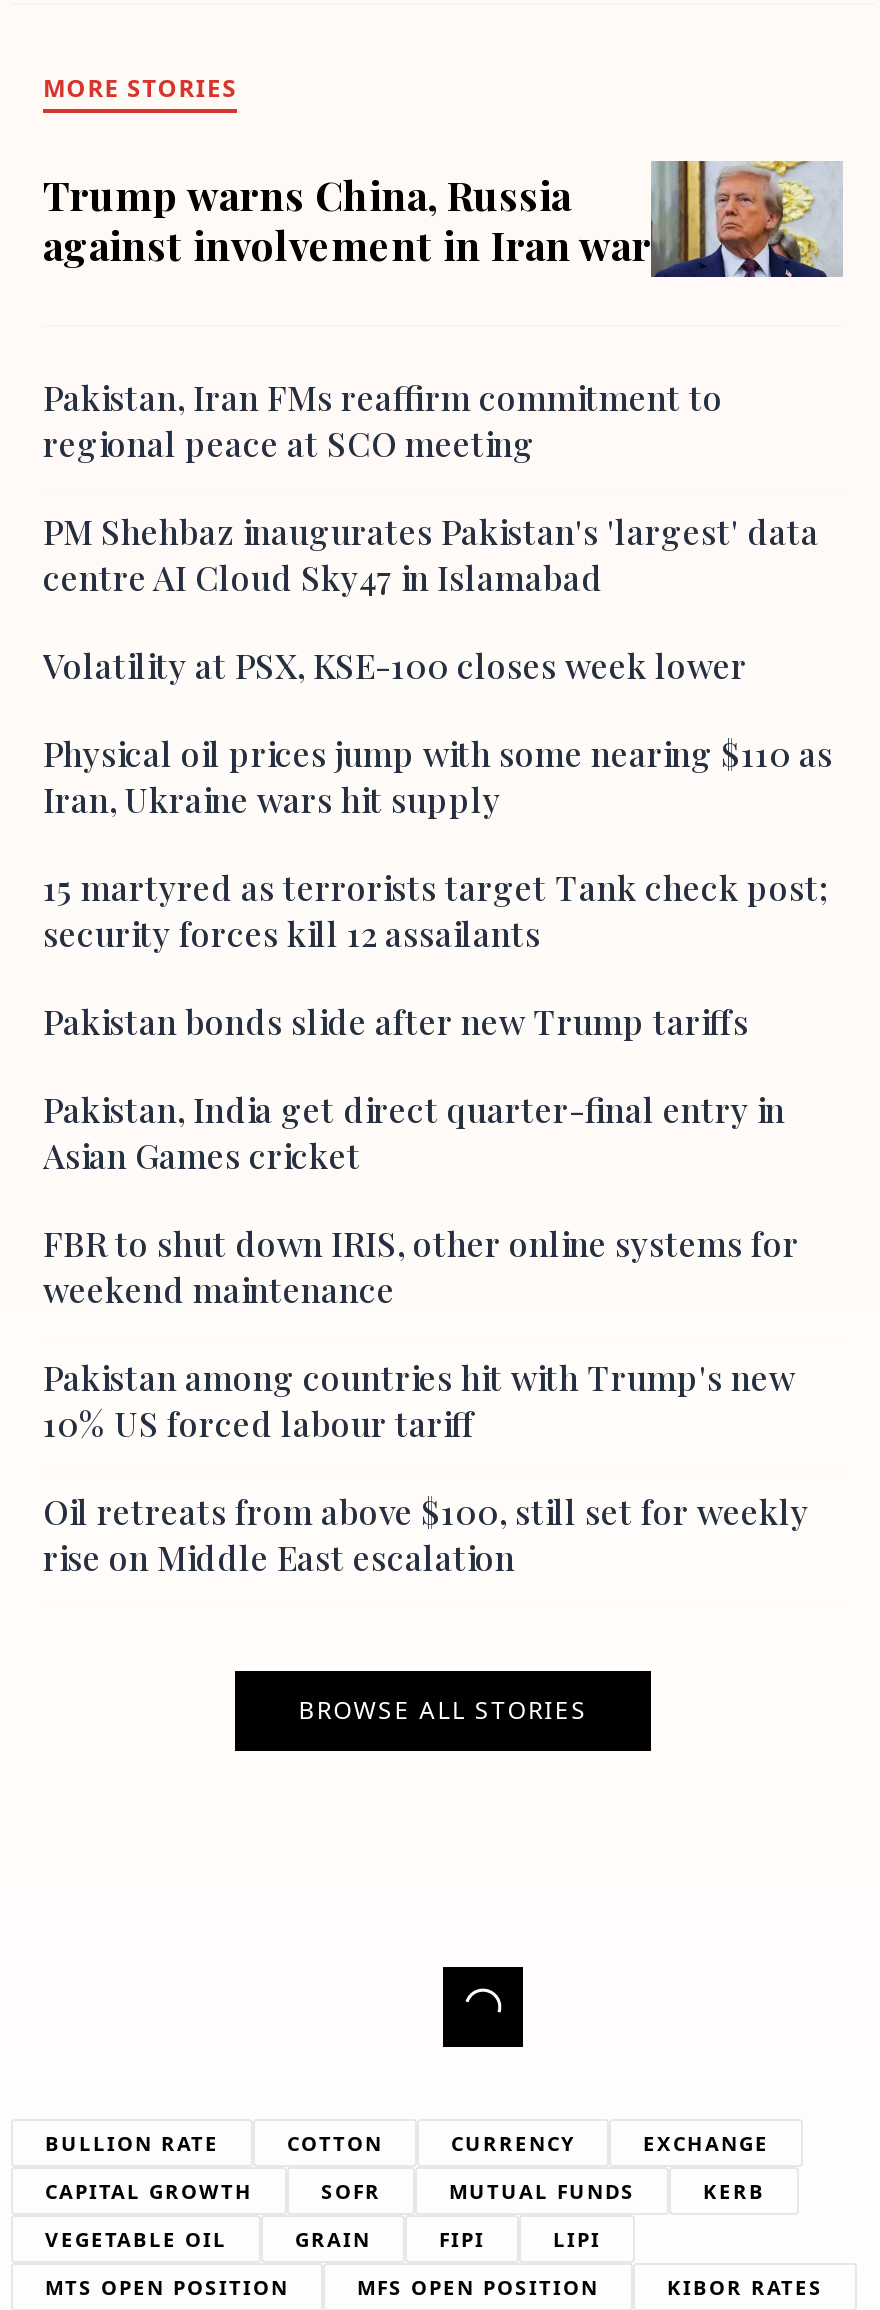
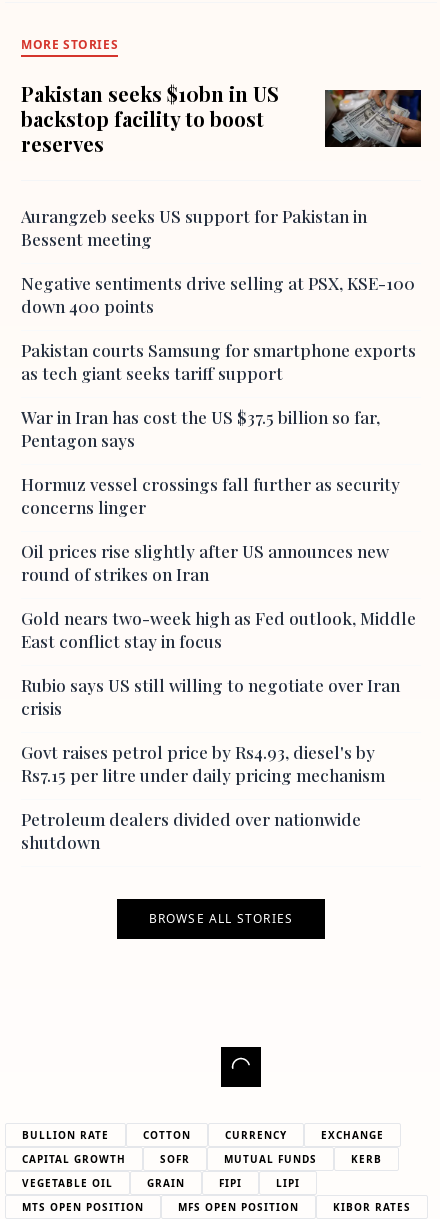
- Trump warns China, Russia
- against involvement in Iran war
+ Pakistan seeks $10bn in US
+ backstop facility to boost
+ reserves

- [image]
+ [image]

- Pakistan, Iran FMs reaffirm commitment to
- regional peace at SCO meeting
+ Aurangzeb seeks US support for Pakistan in
+ Bessent meeting

- PM Shehbaz inaugurates Pakistan's 'largest' data
- centre AI Cloud Sky47 in Islamabad
+ Negative sentiments drive selling at PSX, KSE-100
+ down 400 points

- Volatility at PSX, KSE-100 closes week lower
+ Pakistan courts Samsung for smartphone exports
+ as tech giant seeks tariff support

- Physical oil prices jump with some nearing $110 as
- Iran, Ukraine wars hit supply
+ War in Iran has cost the US $37.5 billion so far,
+ Pentagon says

- 15 martyred as terrorists target Tank check post;
- security forces kill 12 assailants
+ Hormuz vessel crossings fall further as security
+ concerns linger

- Pakistan bonds slide after new Trump tariffs
+ Oil prices rise slightly after US announces new
+ round of strikes on Iran

- Pakistan, India get direct quarter-final entry in
- Asian Games cricket
+ Gold nears two-week high as Fed outlook, Middle
+ East conflict stay in focus

- FBR to shut down IRIS, other online systems for
- weekend maintenance
+ Rubio says US still willing to negotiate over Iran
+ crisis

- Pakistan among countries hit with Trump's new
- 10% US forced labour tariff
+ Govt raises petrol price by Rs4.93, diesel's by
+ Rs7.15 per litre under daily pricing mechanism

- Oil retreats from above $100, still set for weekly
- rise on Middle East escalation
+ Petroleum dealers divided over nationwide
+ shutdown
